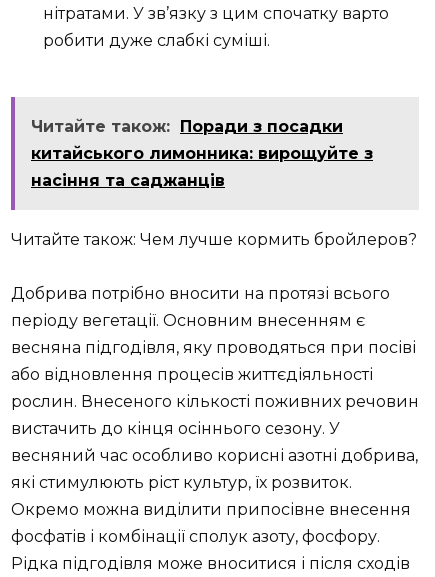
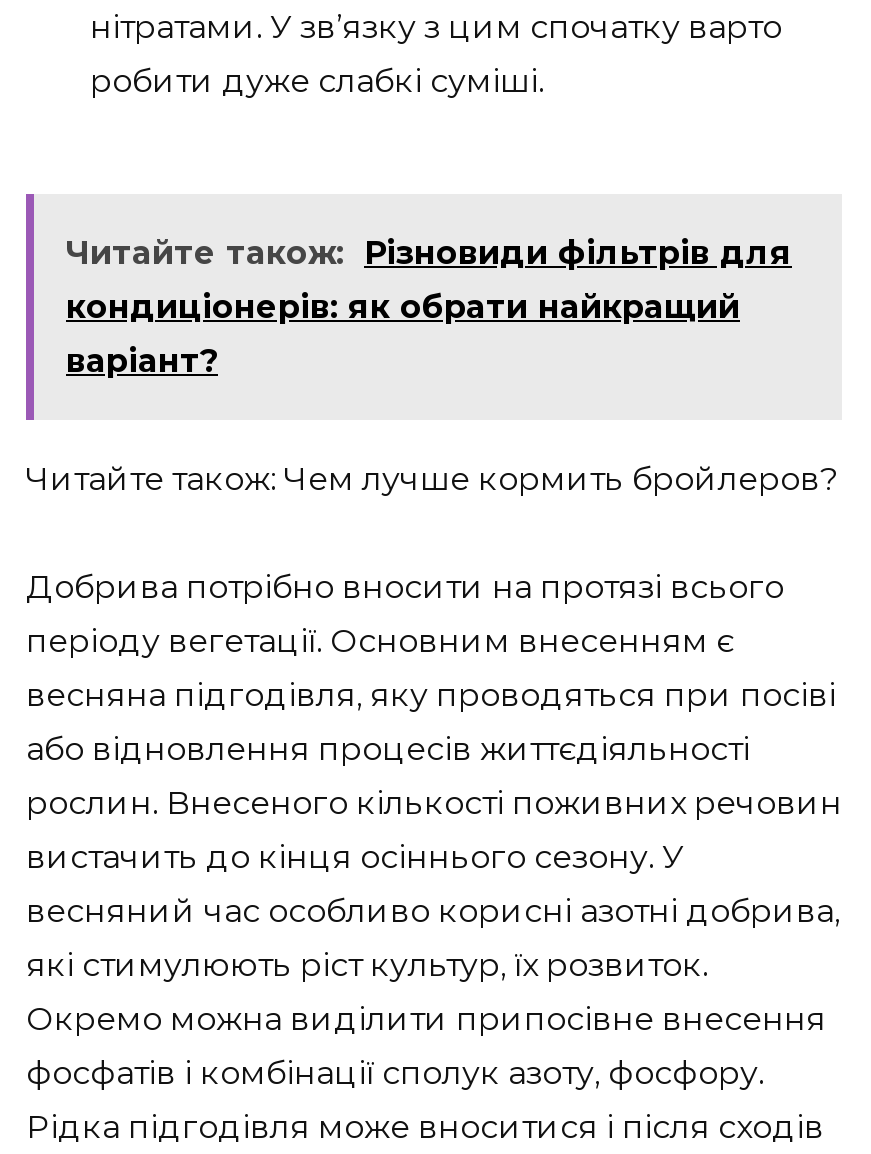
- Читайте також: Поради з посадки
- китайського лимонника: вирощуйте з
- насіння та саджанців
+ Читайте також: Різновиди фільтрів для
+ кондиціонерів: як обрати найкращий
+ варіант?
